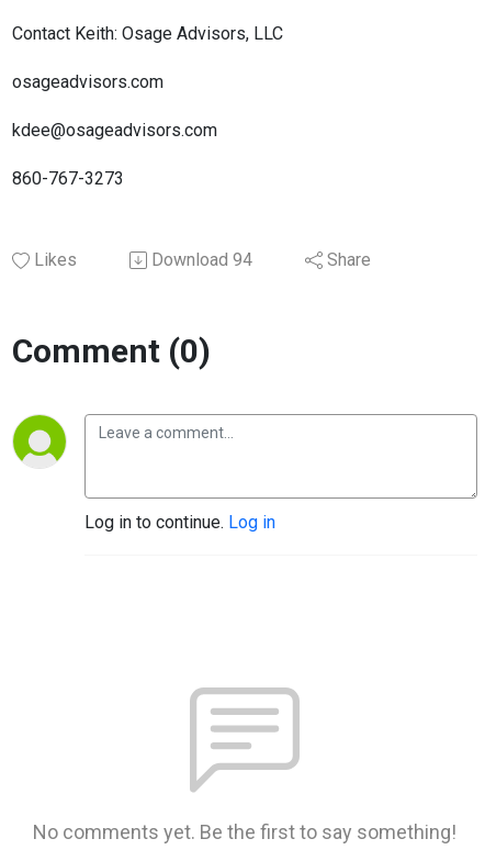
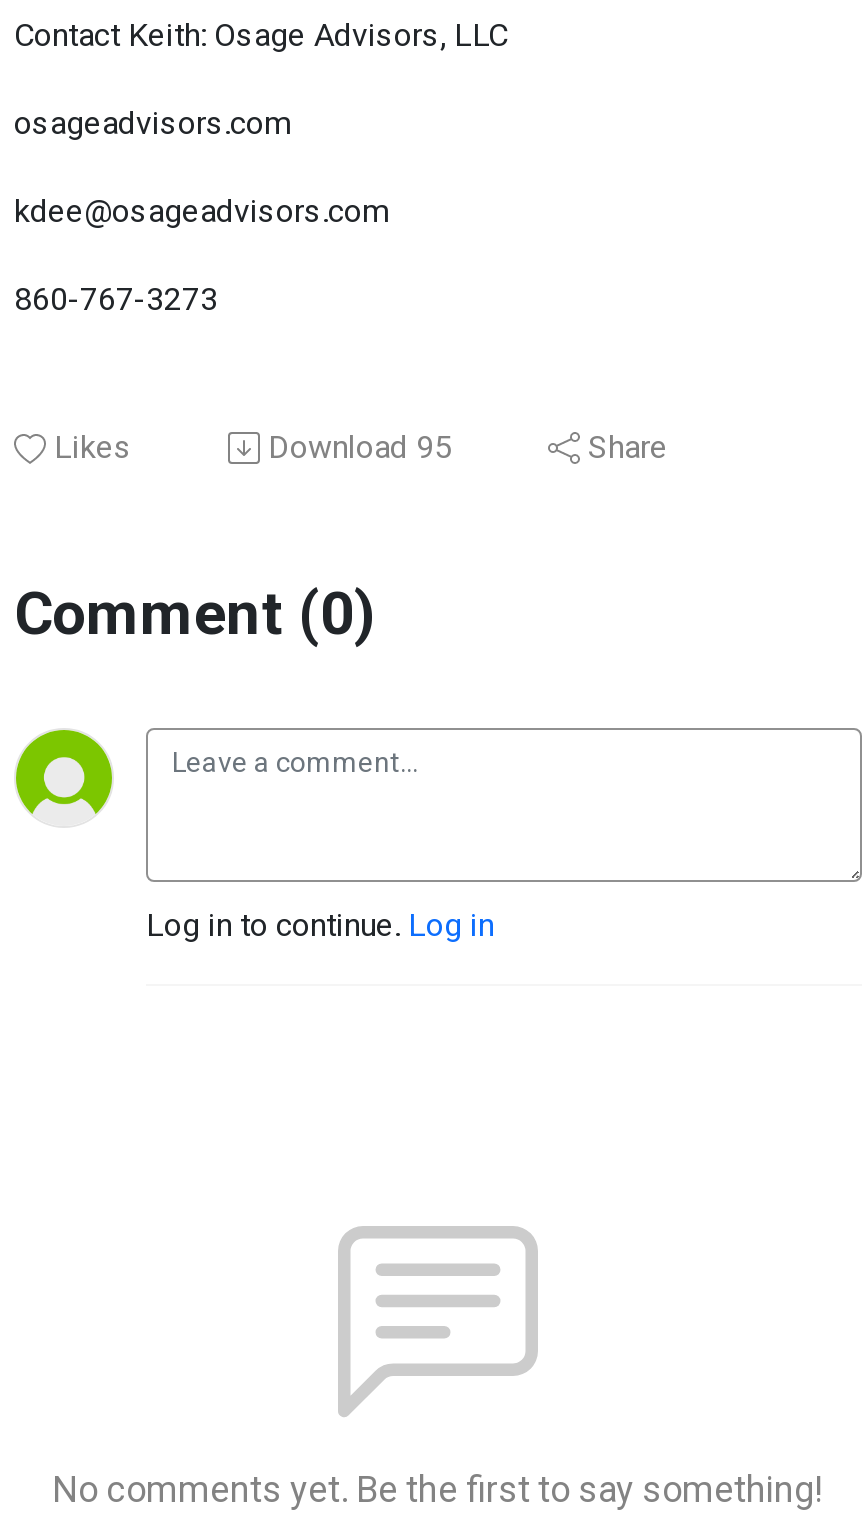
- Download 94
+ Download 95
